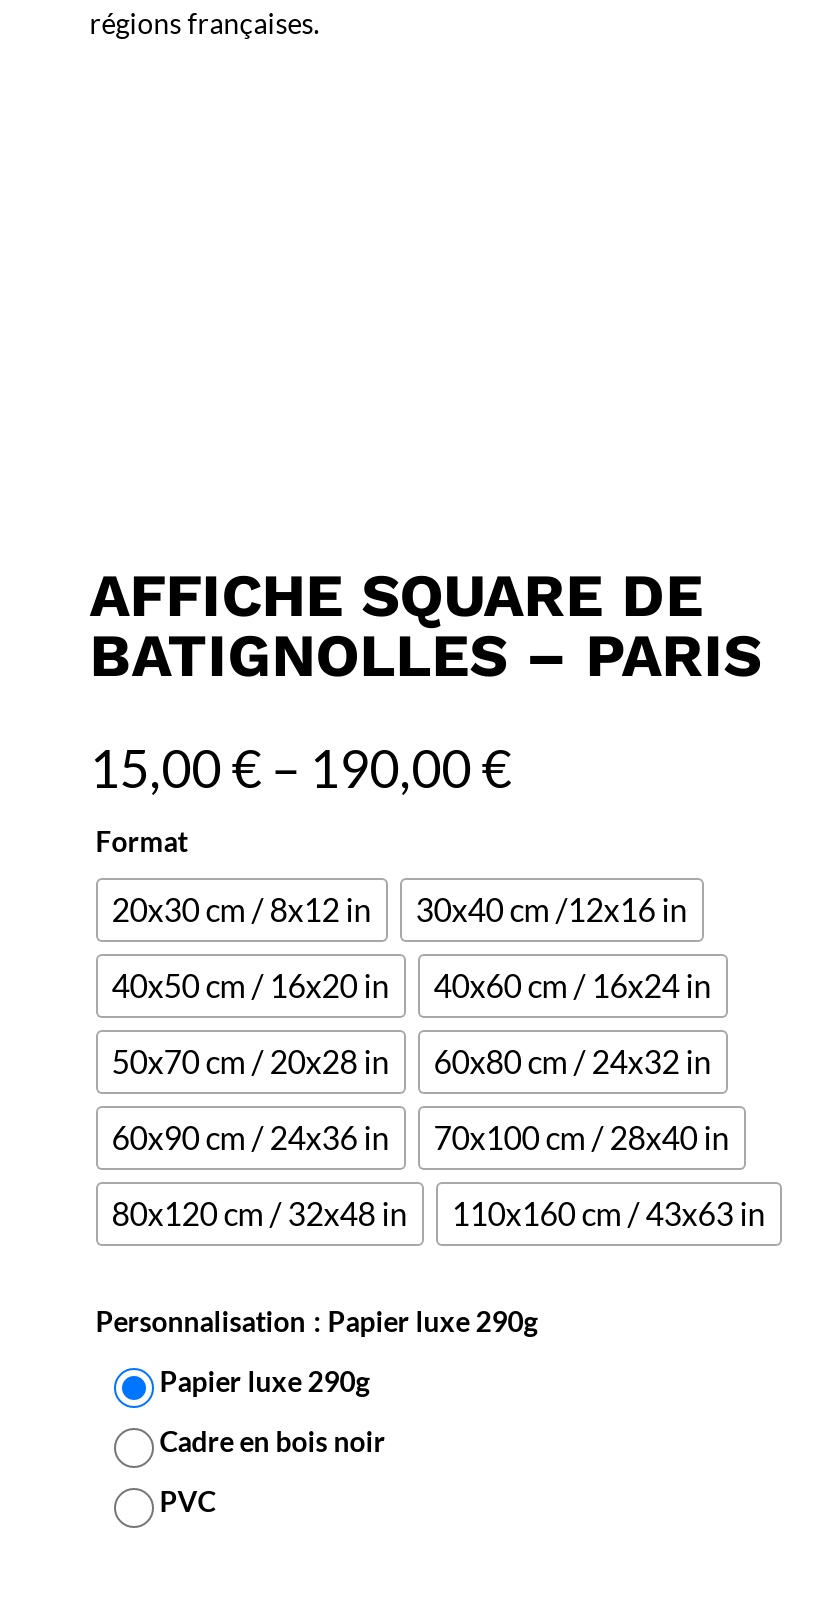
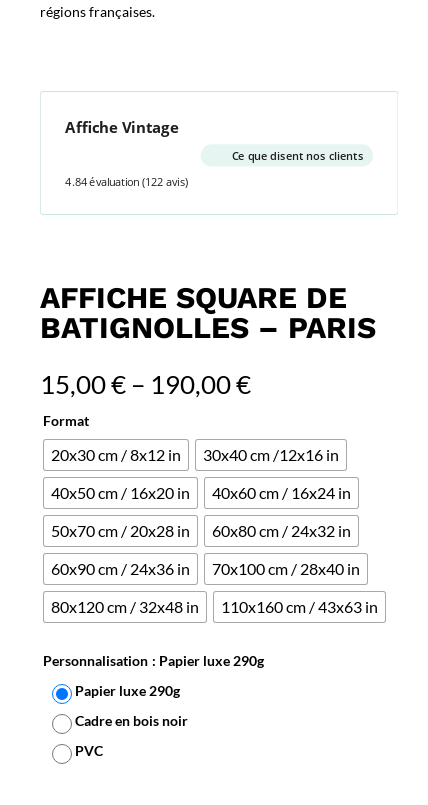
+ Affiche Vintage
+ Ce que disent nos clients
+ 4.84 évaluation (122 avis)
